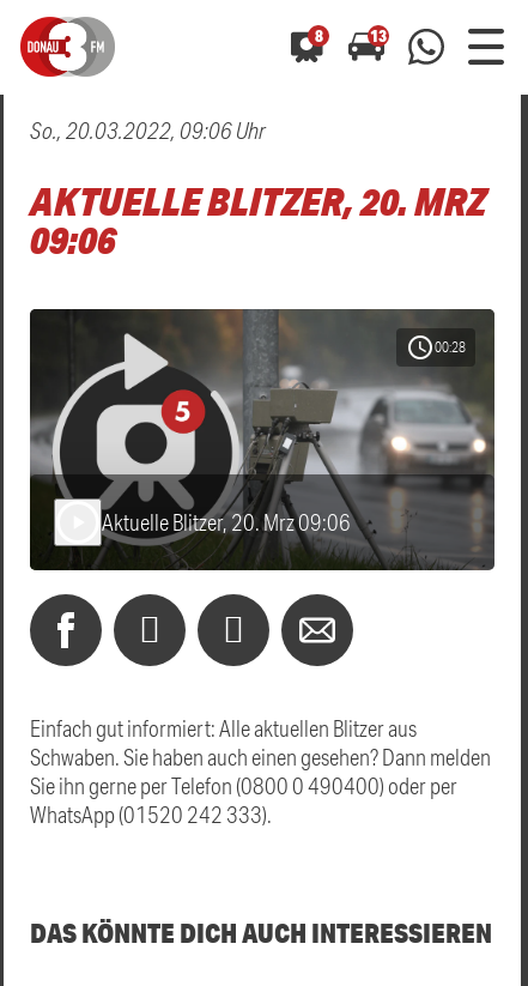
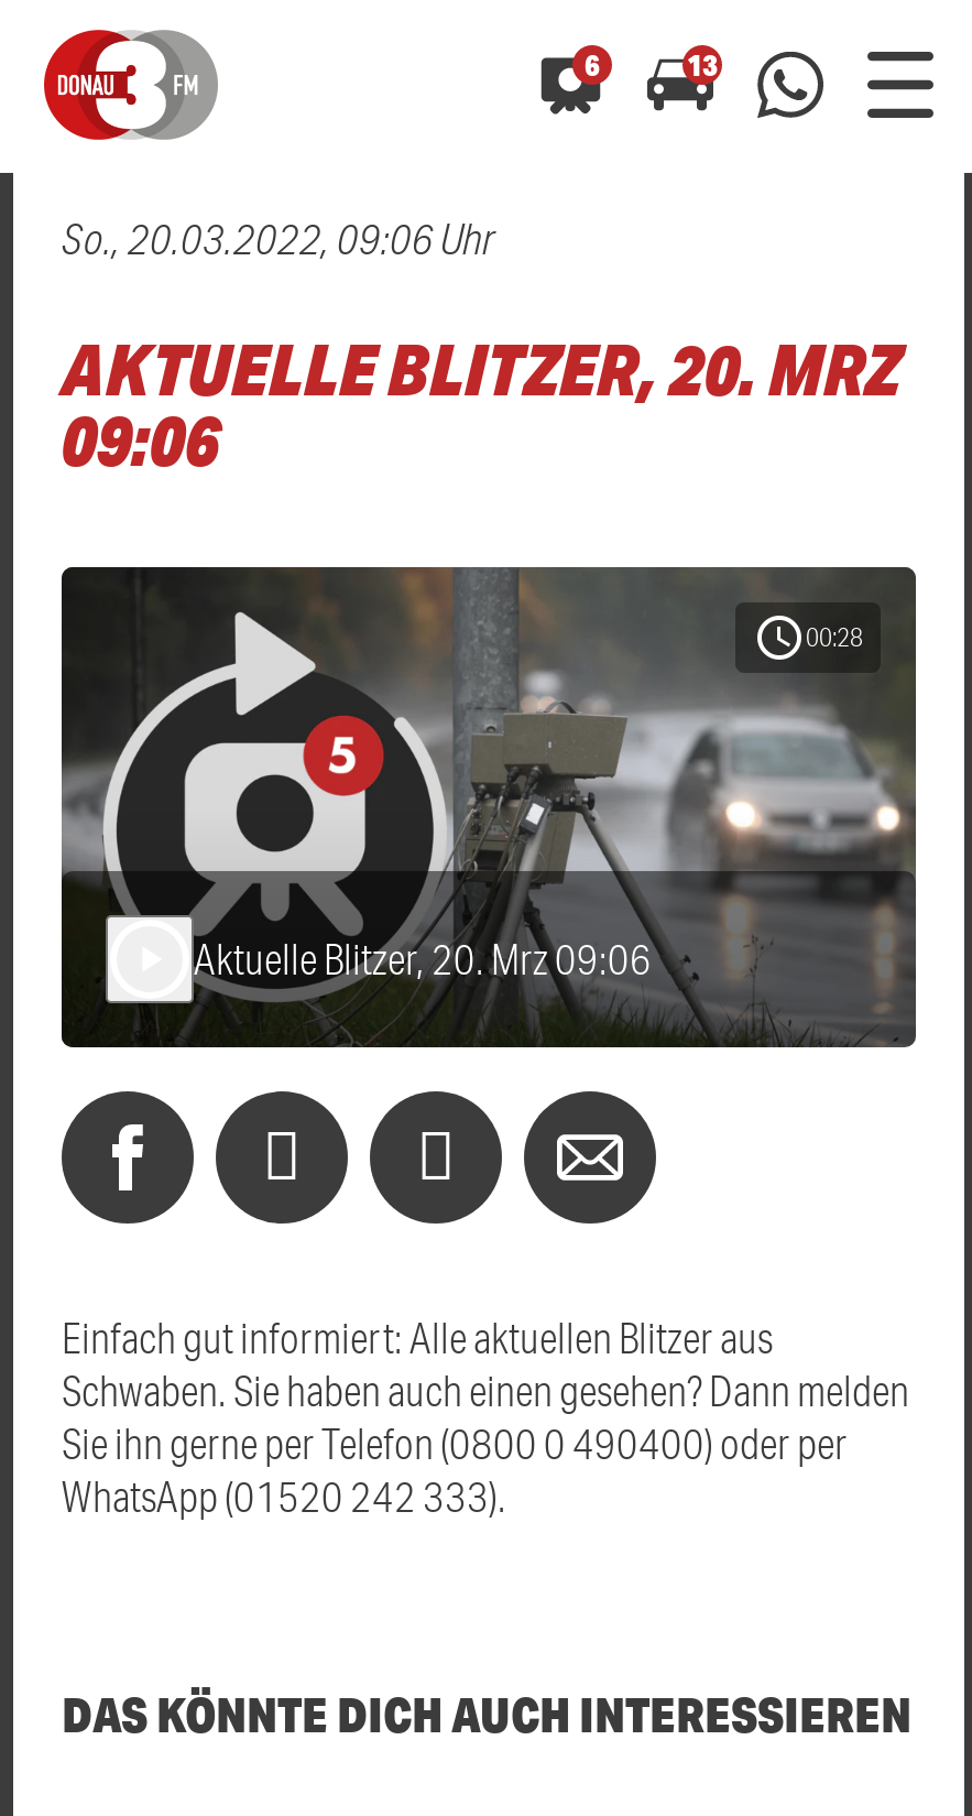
- 8
+ 6
